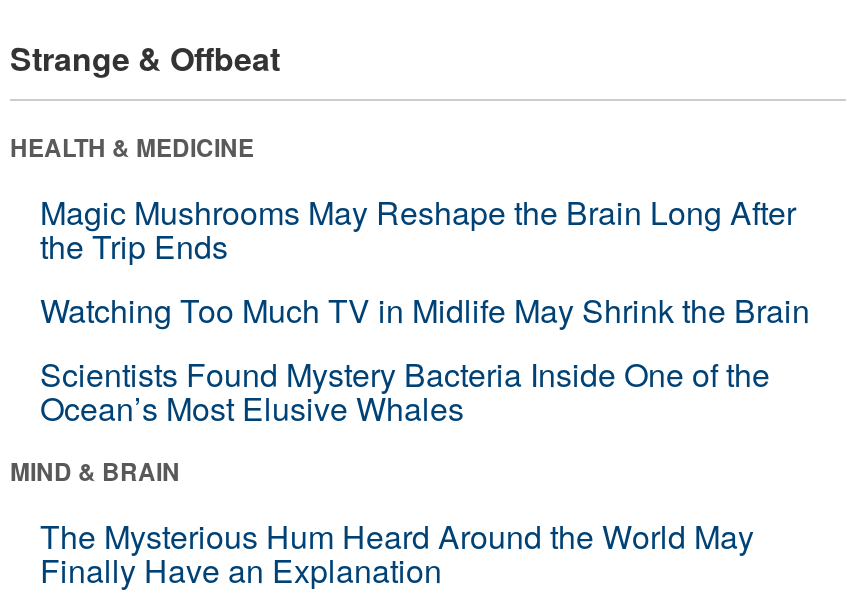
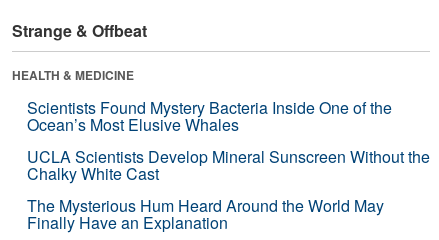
- Magic Mushrooms May Reshape the Brain Long After
- the Trip Ends
- Watching Too Much TV in Midlife May Shrink the Brain

moved up: Scientists Found Mystery Bacteria Inside One of the | Ocean’s Most Elusive Whales

- MIND & BRAIN
+ UCLA Scientists Develop Mineral Sunscreen Without the
+ Chalky White Cast
